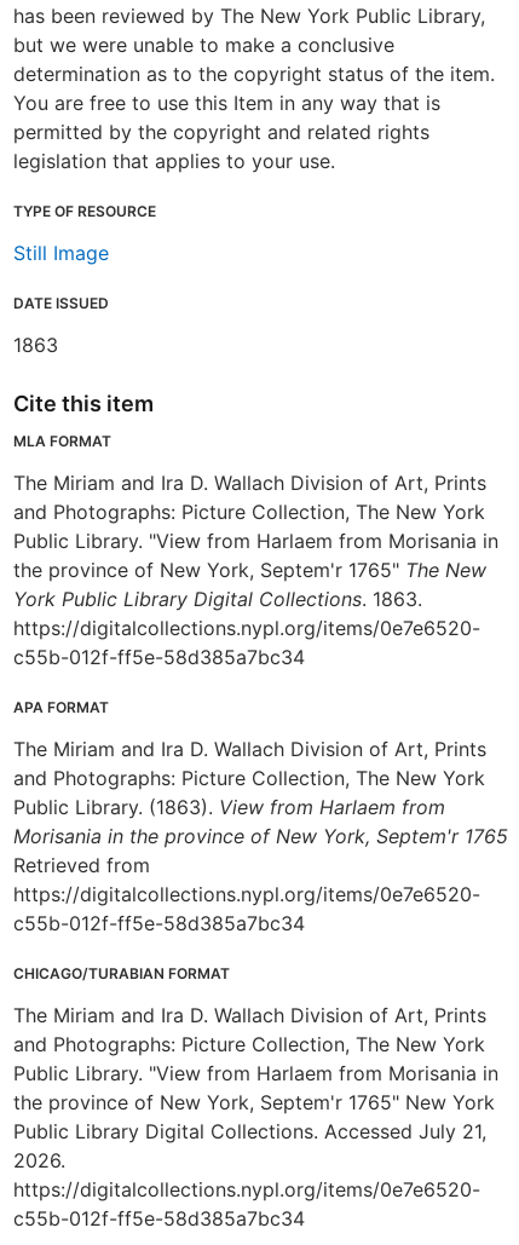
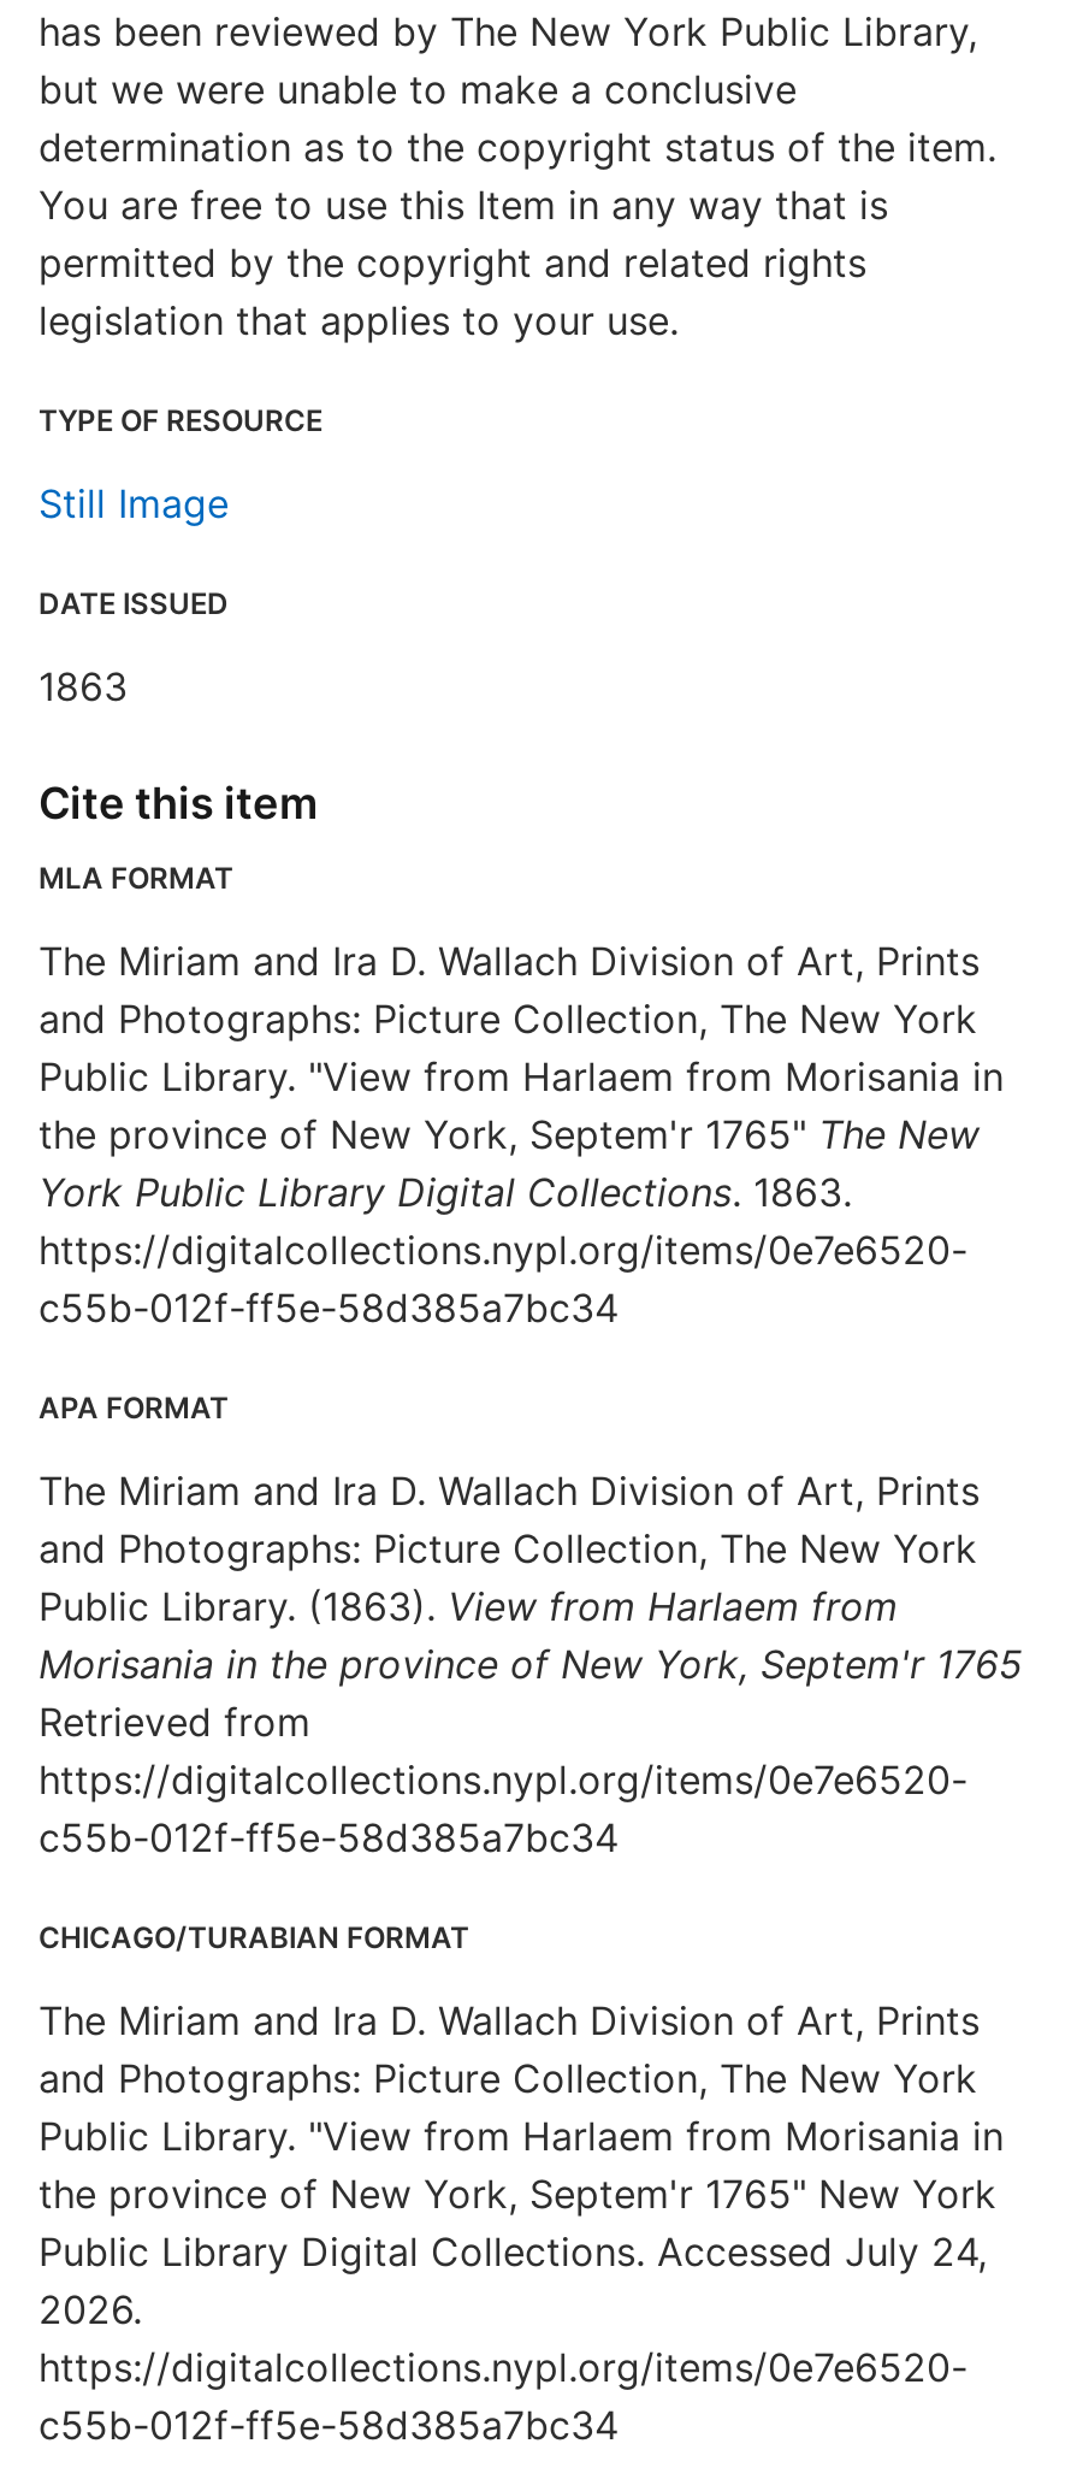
- Public Library Digital Collections. Accessed July 21,
+ Public Library Digital Collections. Accessed July 24,
